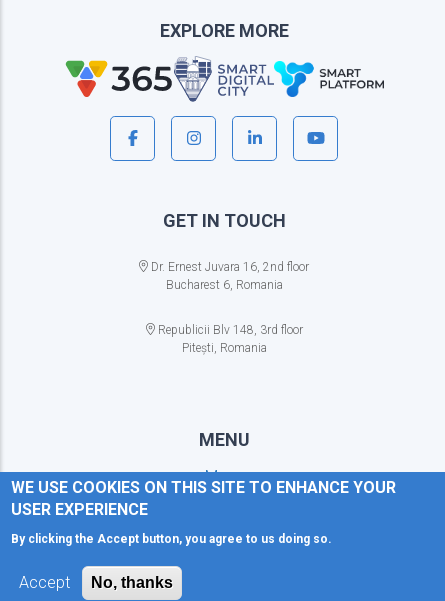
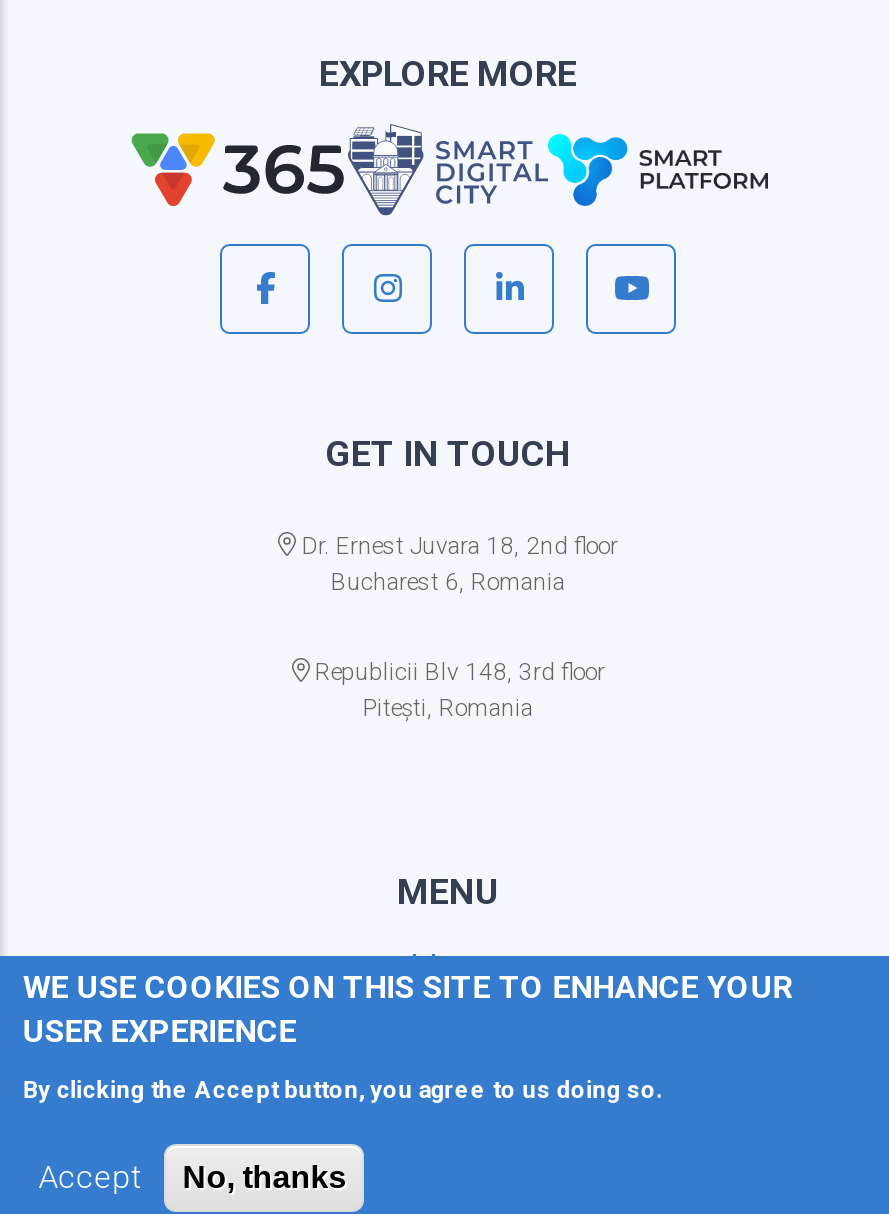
- Dr. Ernest Juvara 16, 2nd floor
+ Dr. Ernest Juvara 18, 2nd floor
